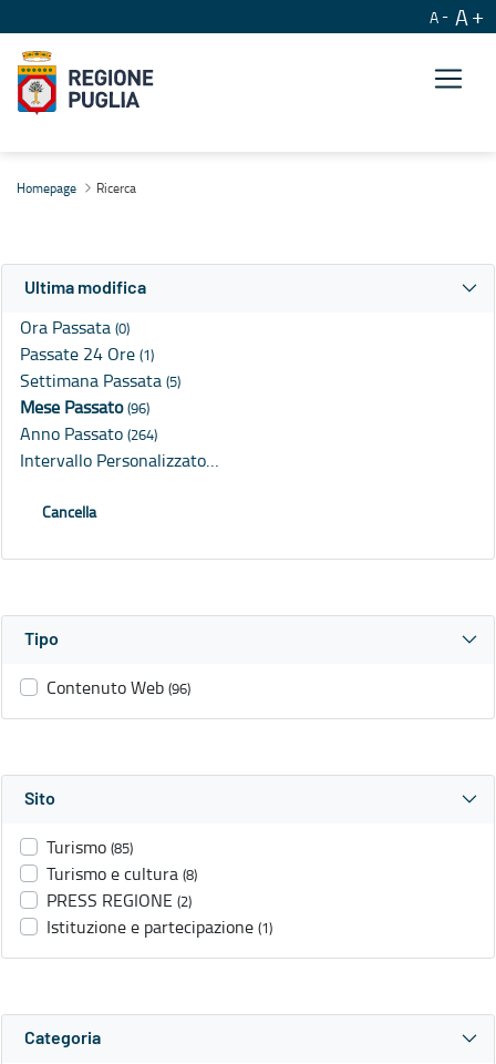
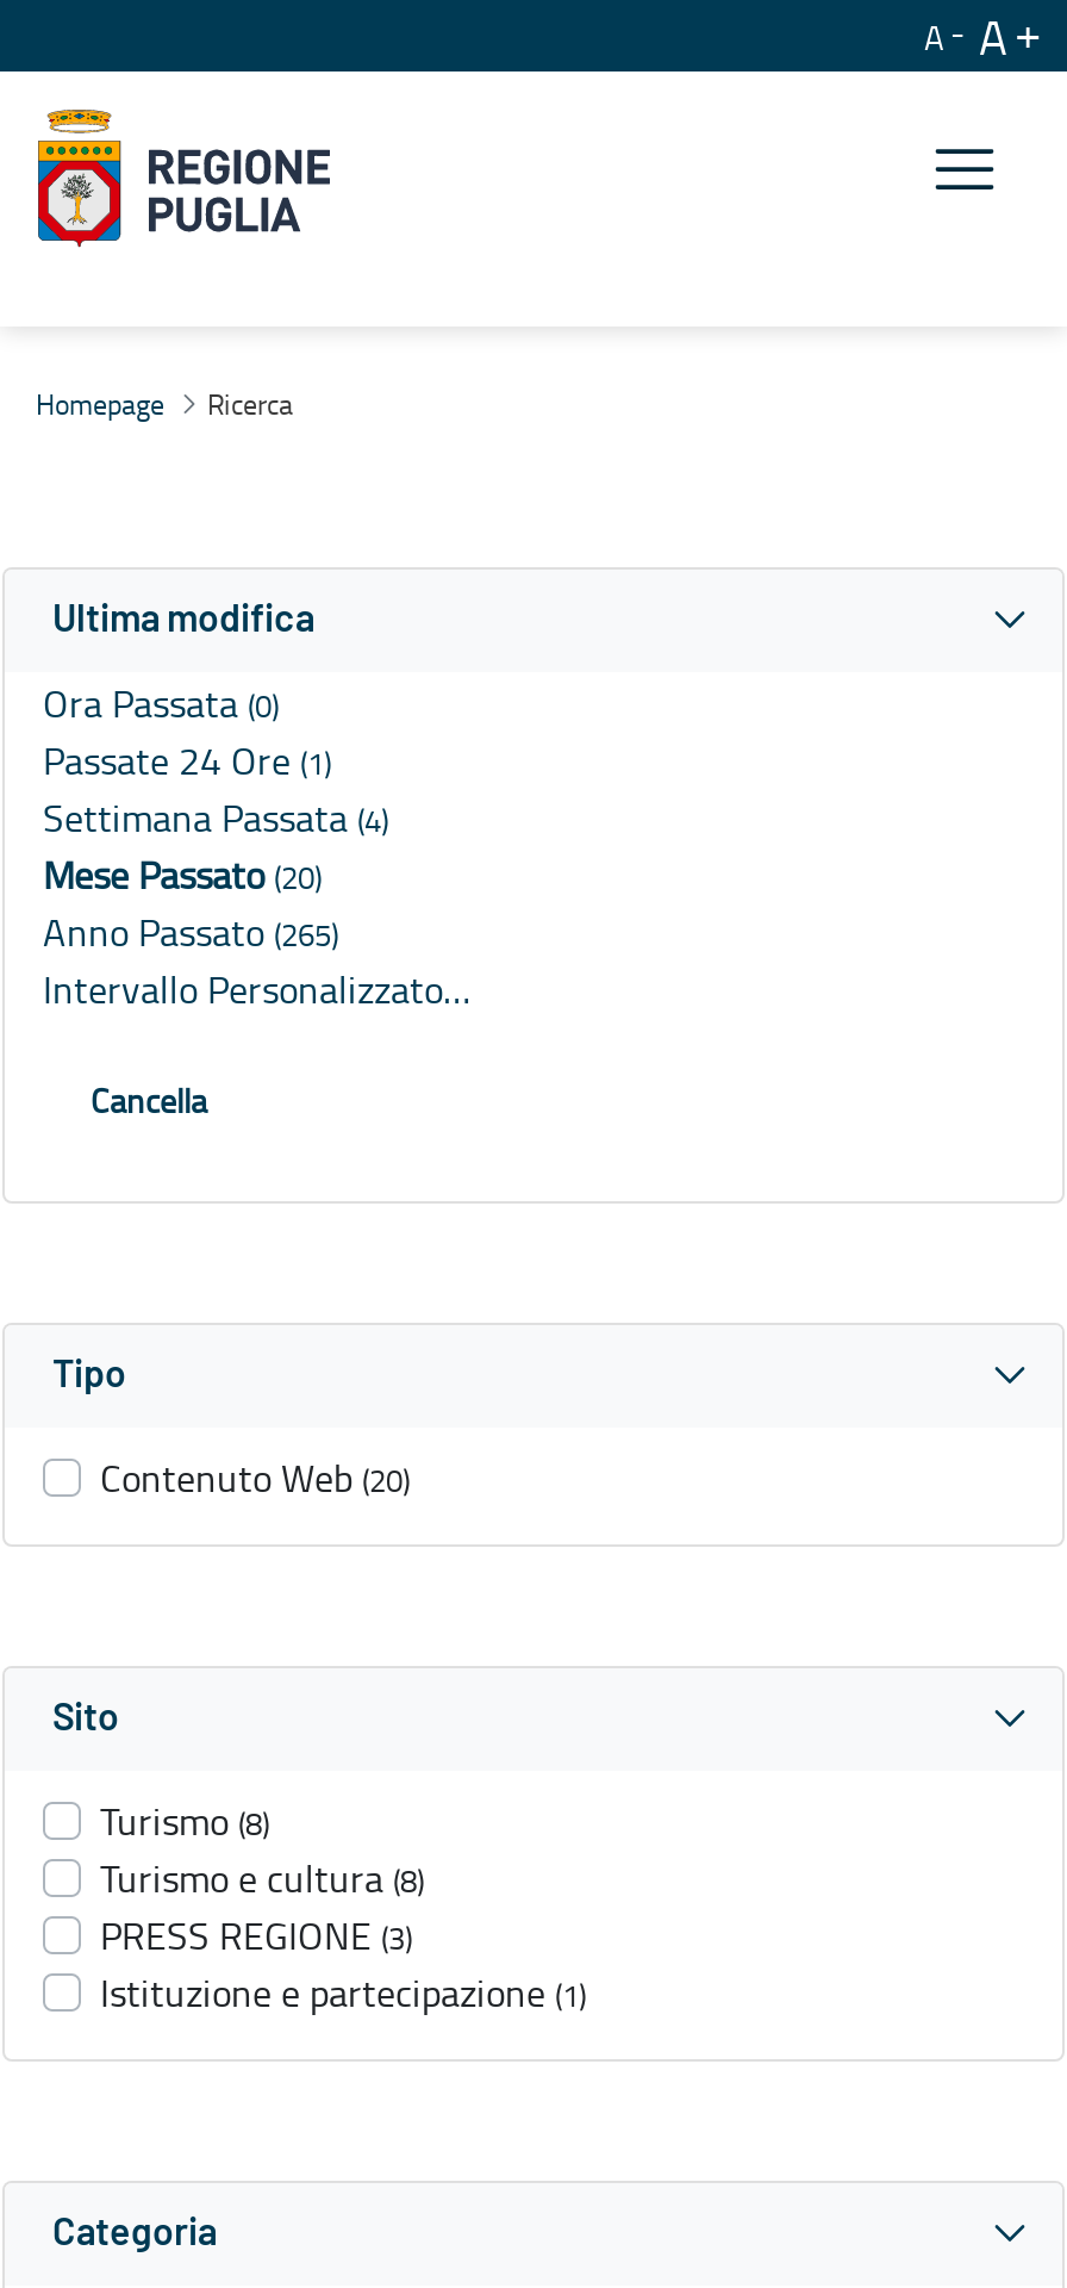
- Settimana Passata (5)
+ Settimana Passata (4)

- Mese Passato (96)
+ Mese Passato (20)

- Anno Passato (264)
+ Anno Passato (265)

- Contenuto Web (96)
+ Contenuto Web (20)

- Turismo (85)
+ Turismo (8)

- PRESS REGIONE (2)
+ PRESS REGIONE (3)
